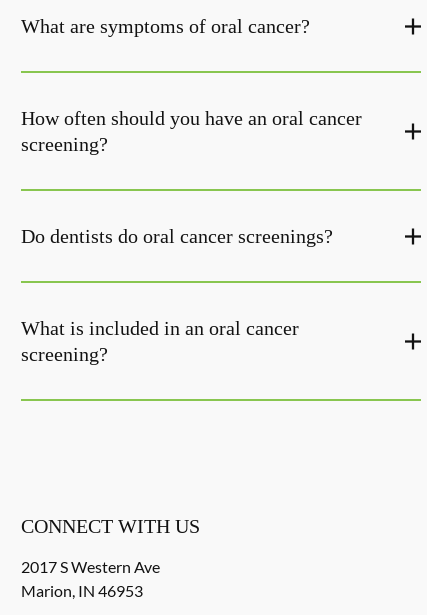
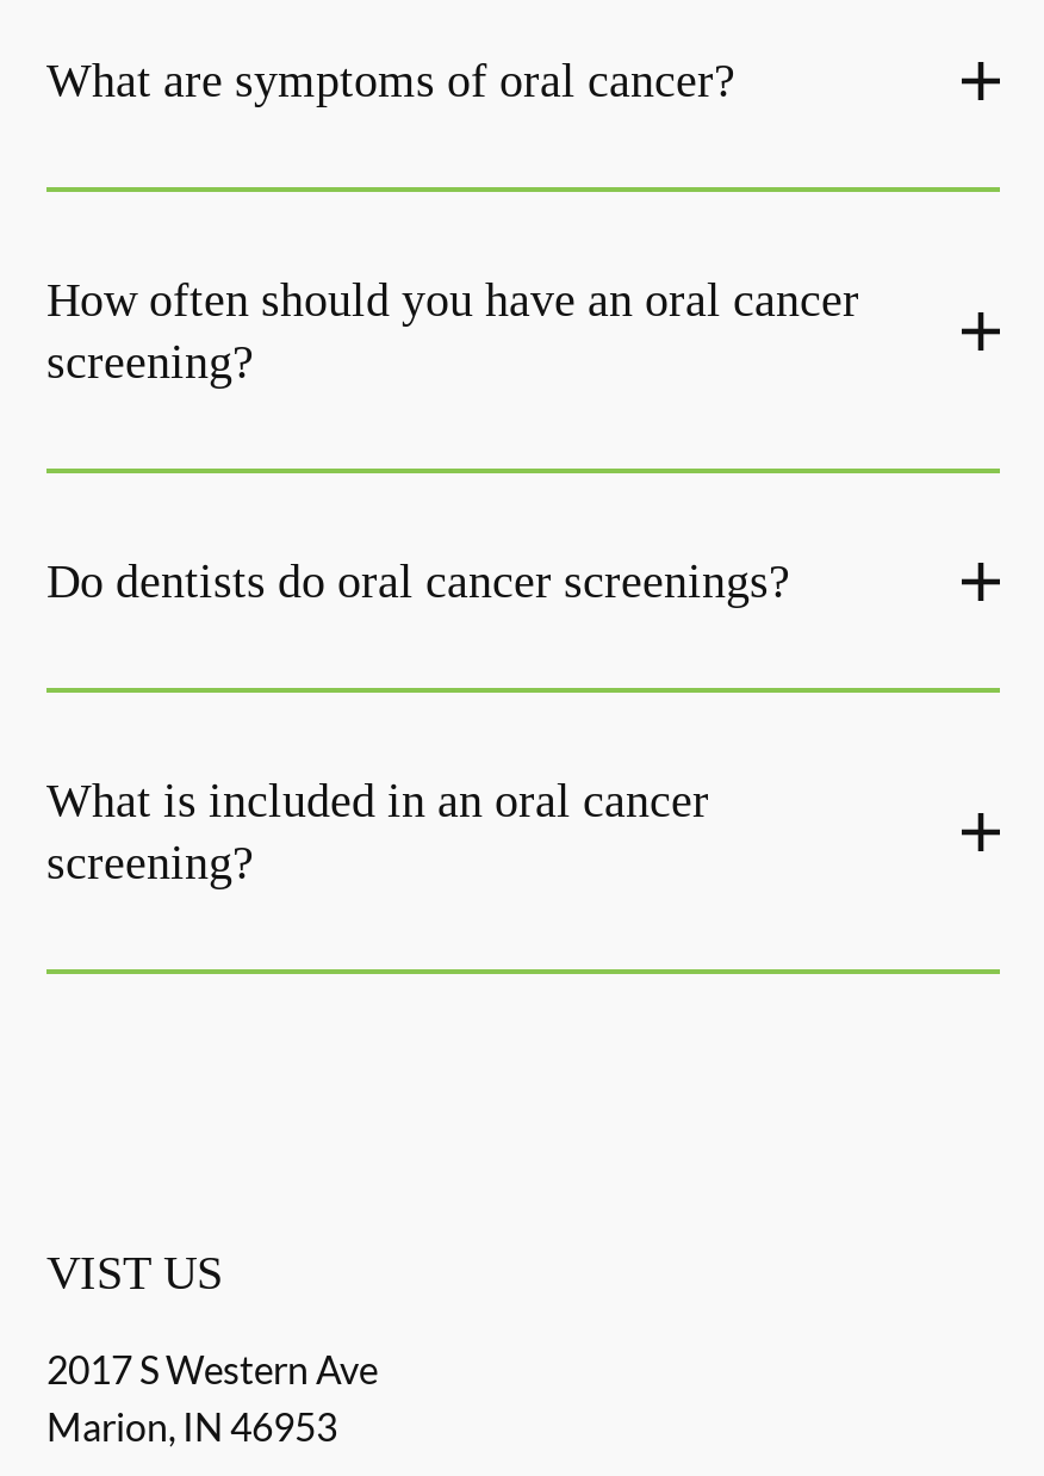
- CONNECT WITH US
+ VIST US
